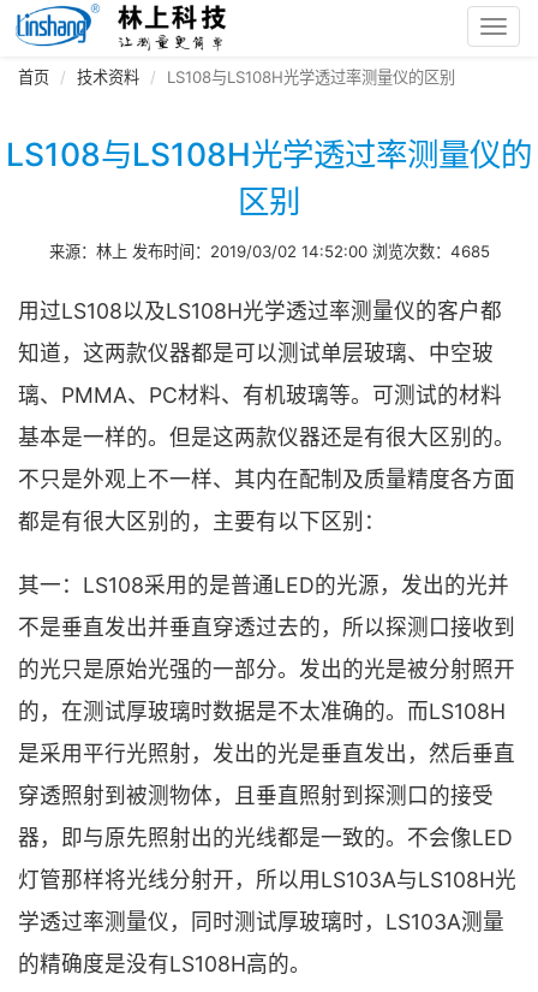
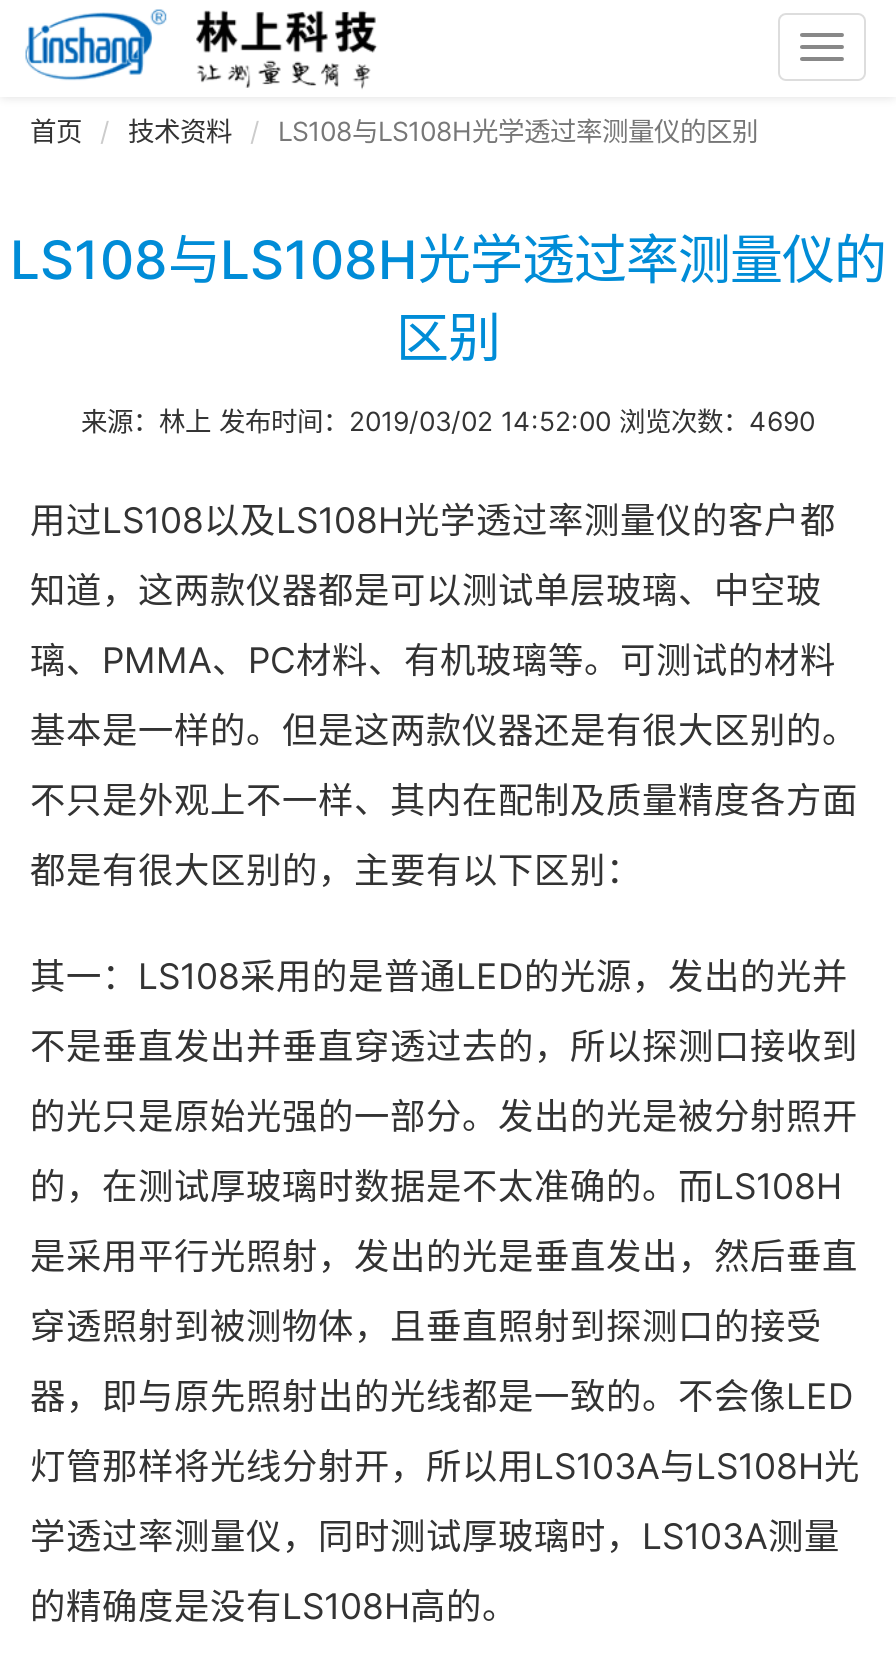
- 来源：林上 发布时间：2019/03/02 14:52:00 浏览次数：4685
+ 来源：林上 发布时间：2019/03/02 14:52:00 浏览次数：4690
